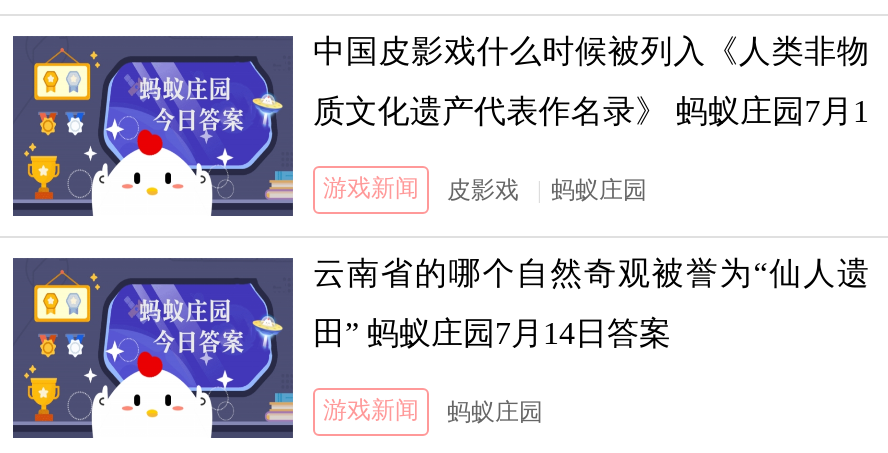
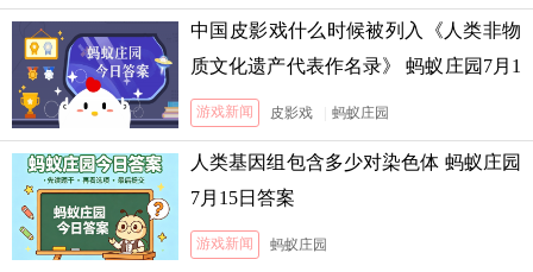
- [image]
- 云南省的哪个自然奇观被誉为“仙人遗
+ [image]
+ 人类基因组包含多少对染色体 蚂蚁庄园

- 田” 蚂蚁庄园7月14日答案
+ 7月15日答案
